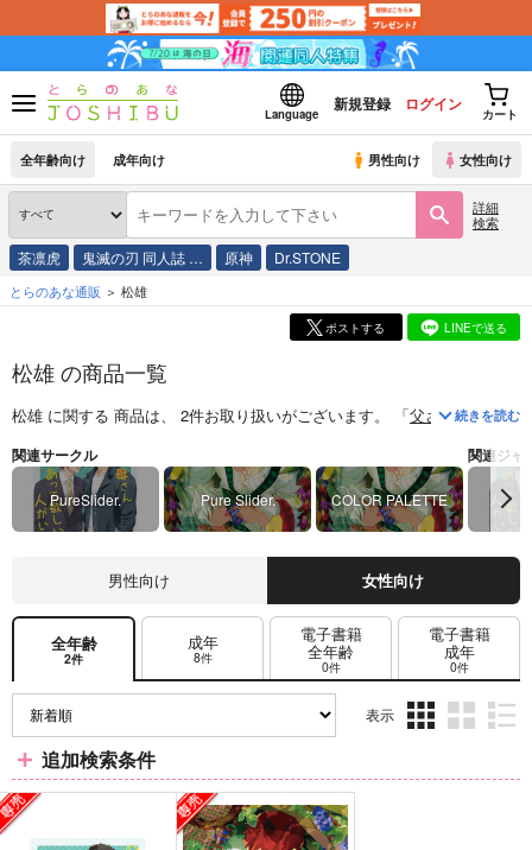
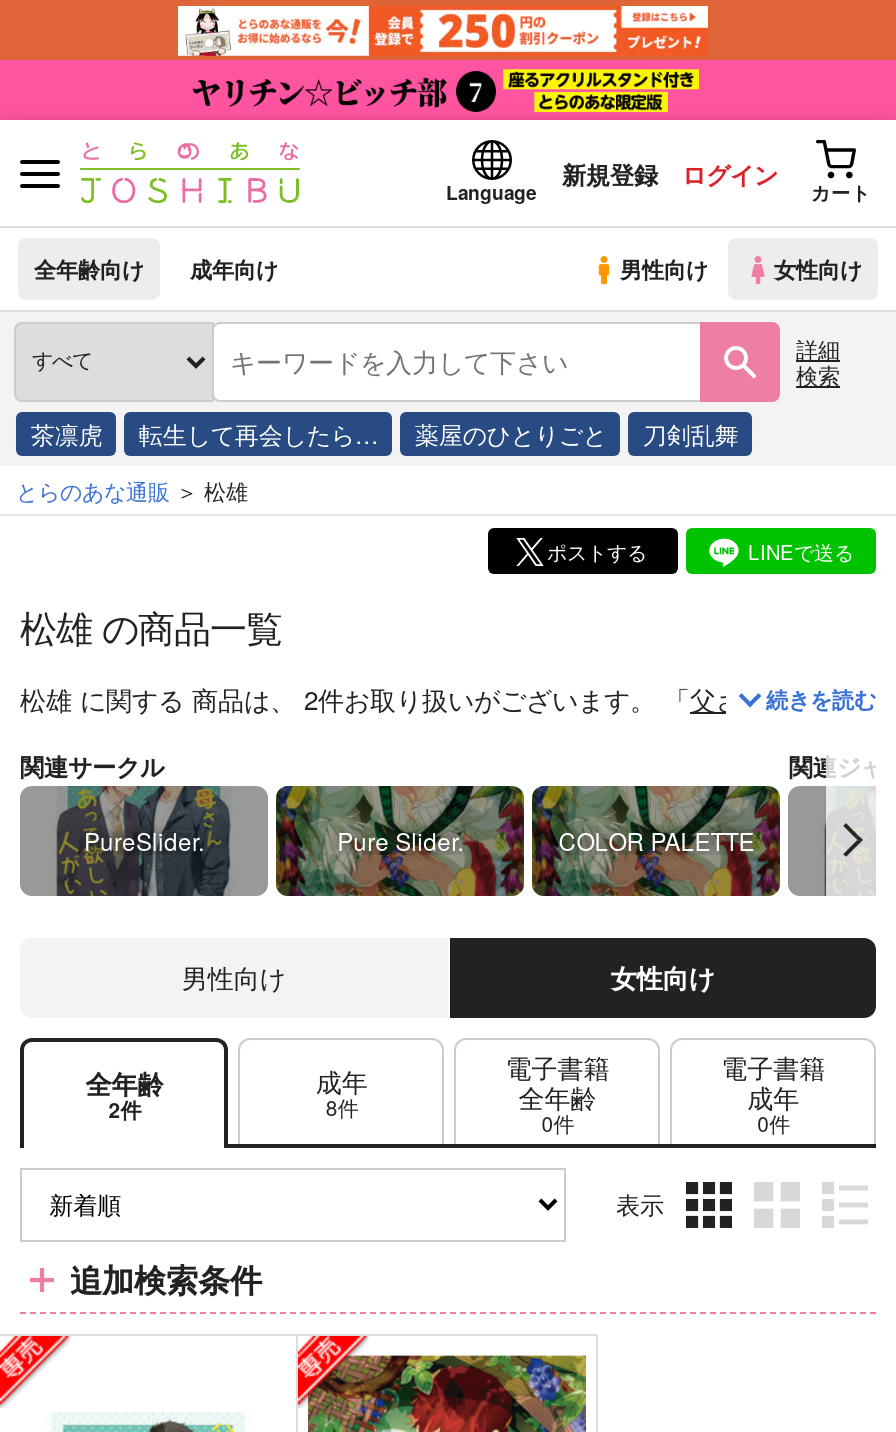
- [image]
+ [image]

- 鬼滅の刃 同人誌 …
- 原神
- Dr.STONE
+ 転生して再会したら…
+ 薬屋のひとりごと
+ 刀剣乱舞
